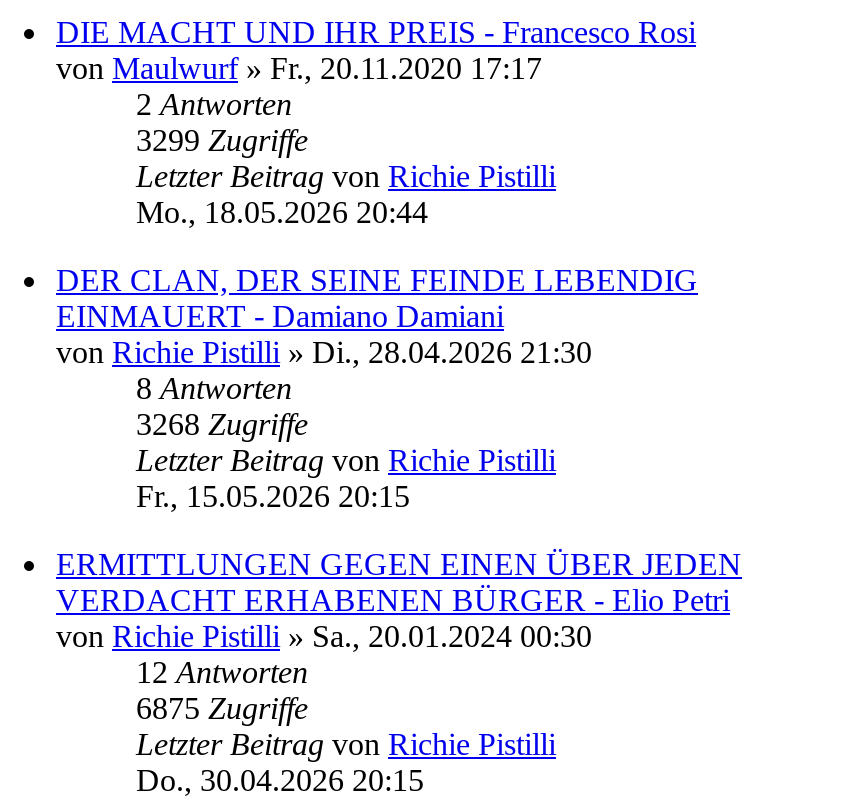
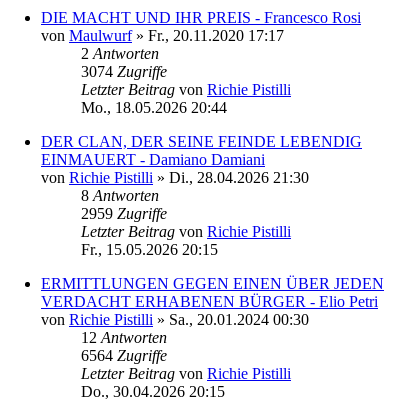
- 3299 Zugriffe
+ 3074 Zugriffe

- 3268 Zugriffe
+ 2959 Zugriffe

- 6875 Zugriffe
+ 6564 Zugriffe
